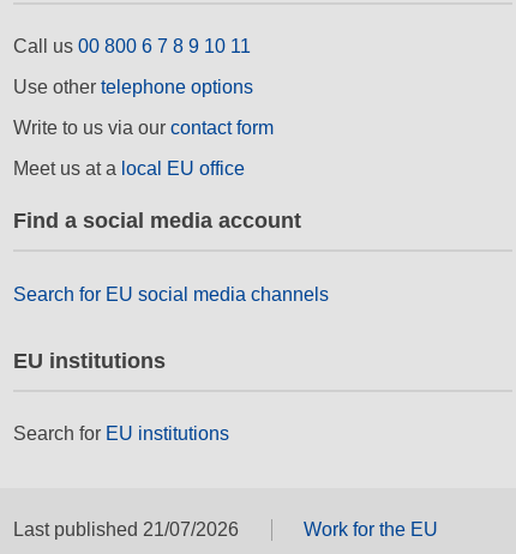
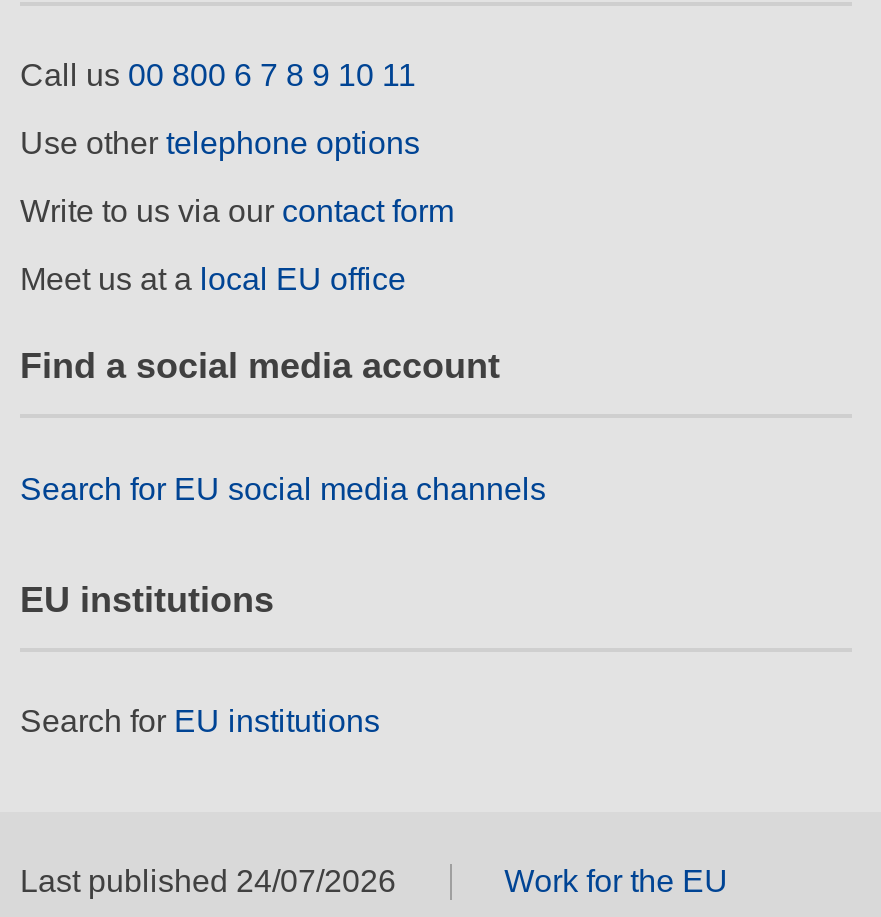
- Last published 21/07/2026
+ Last published 24/07/2026
